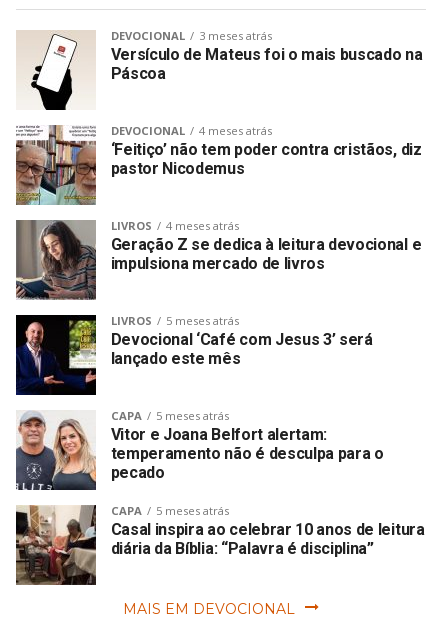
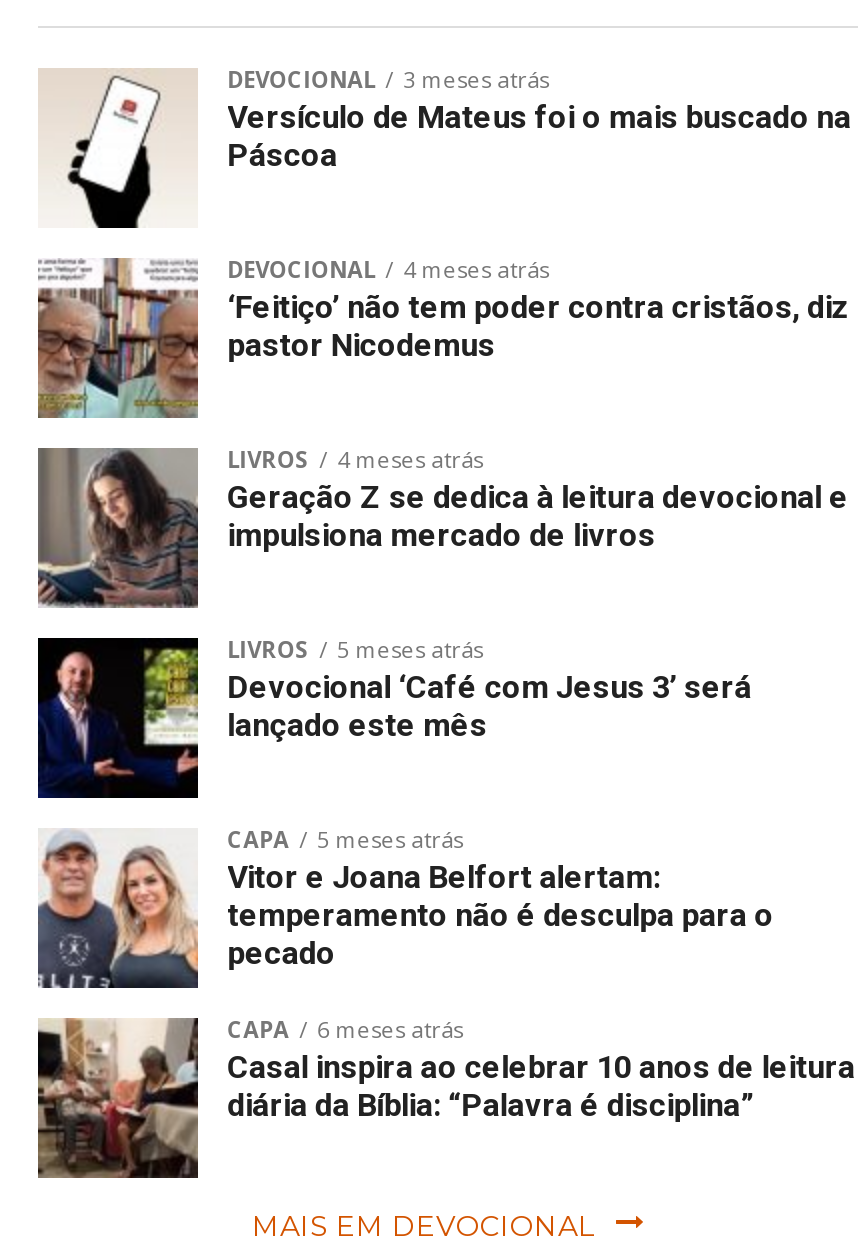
- CAPA 5 meses atrás
+ CAPA 6 meses atrás
